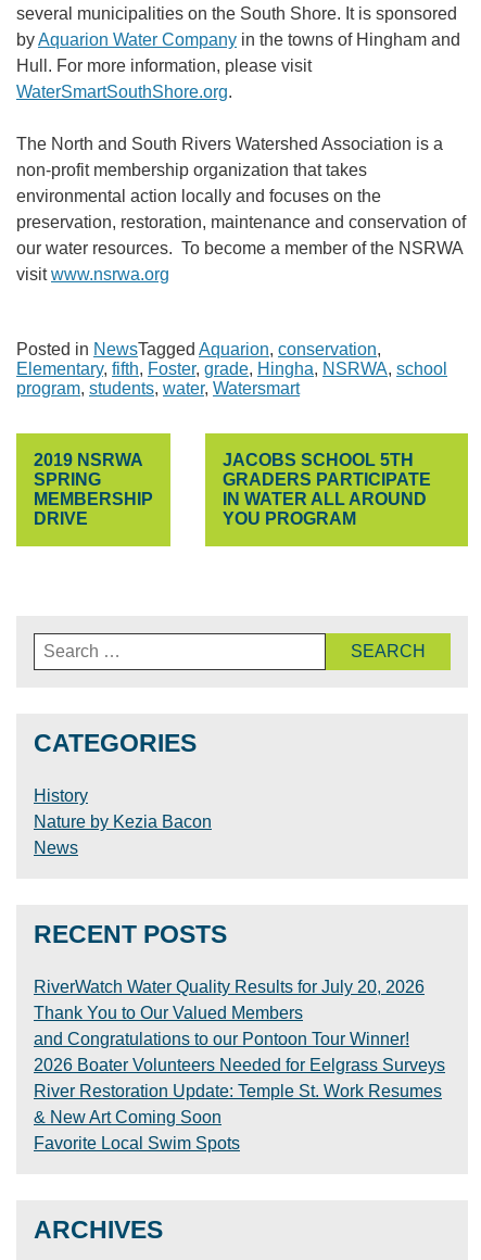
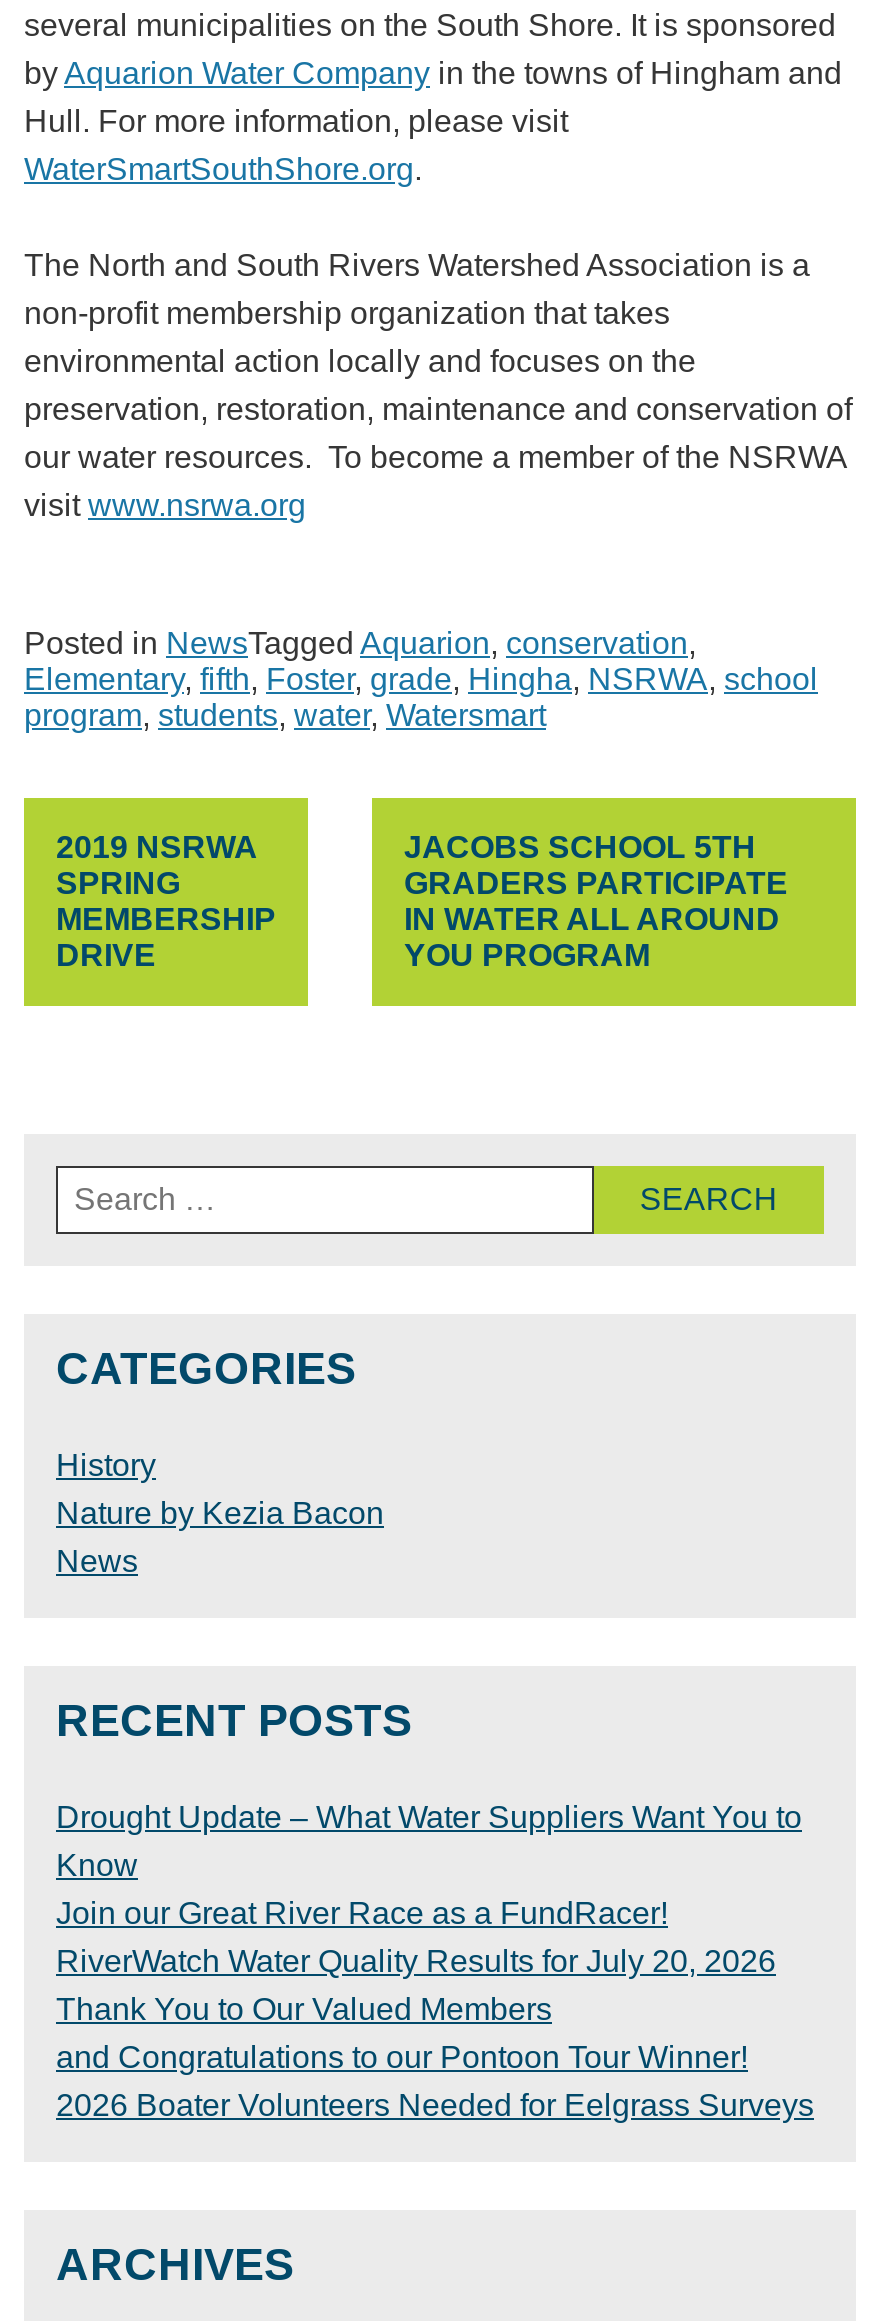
+ Drought Update – What Water Suppliers Want You to
+ Know
+ Join our Great River Race as a FundRacer!

moved down: RiverWatch Water Quality Results for July 20, 2026 | Thank You to Our Valued Members | and Congratulations to our Pontoon Tour Winner! | 2026 Boater Volunteers Needed for Eelgrass Surveys

- River Restoration Update: Temple St. Work Resumes
- & New Art Coming Soon
- Favorite Local Swim Spots
